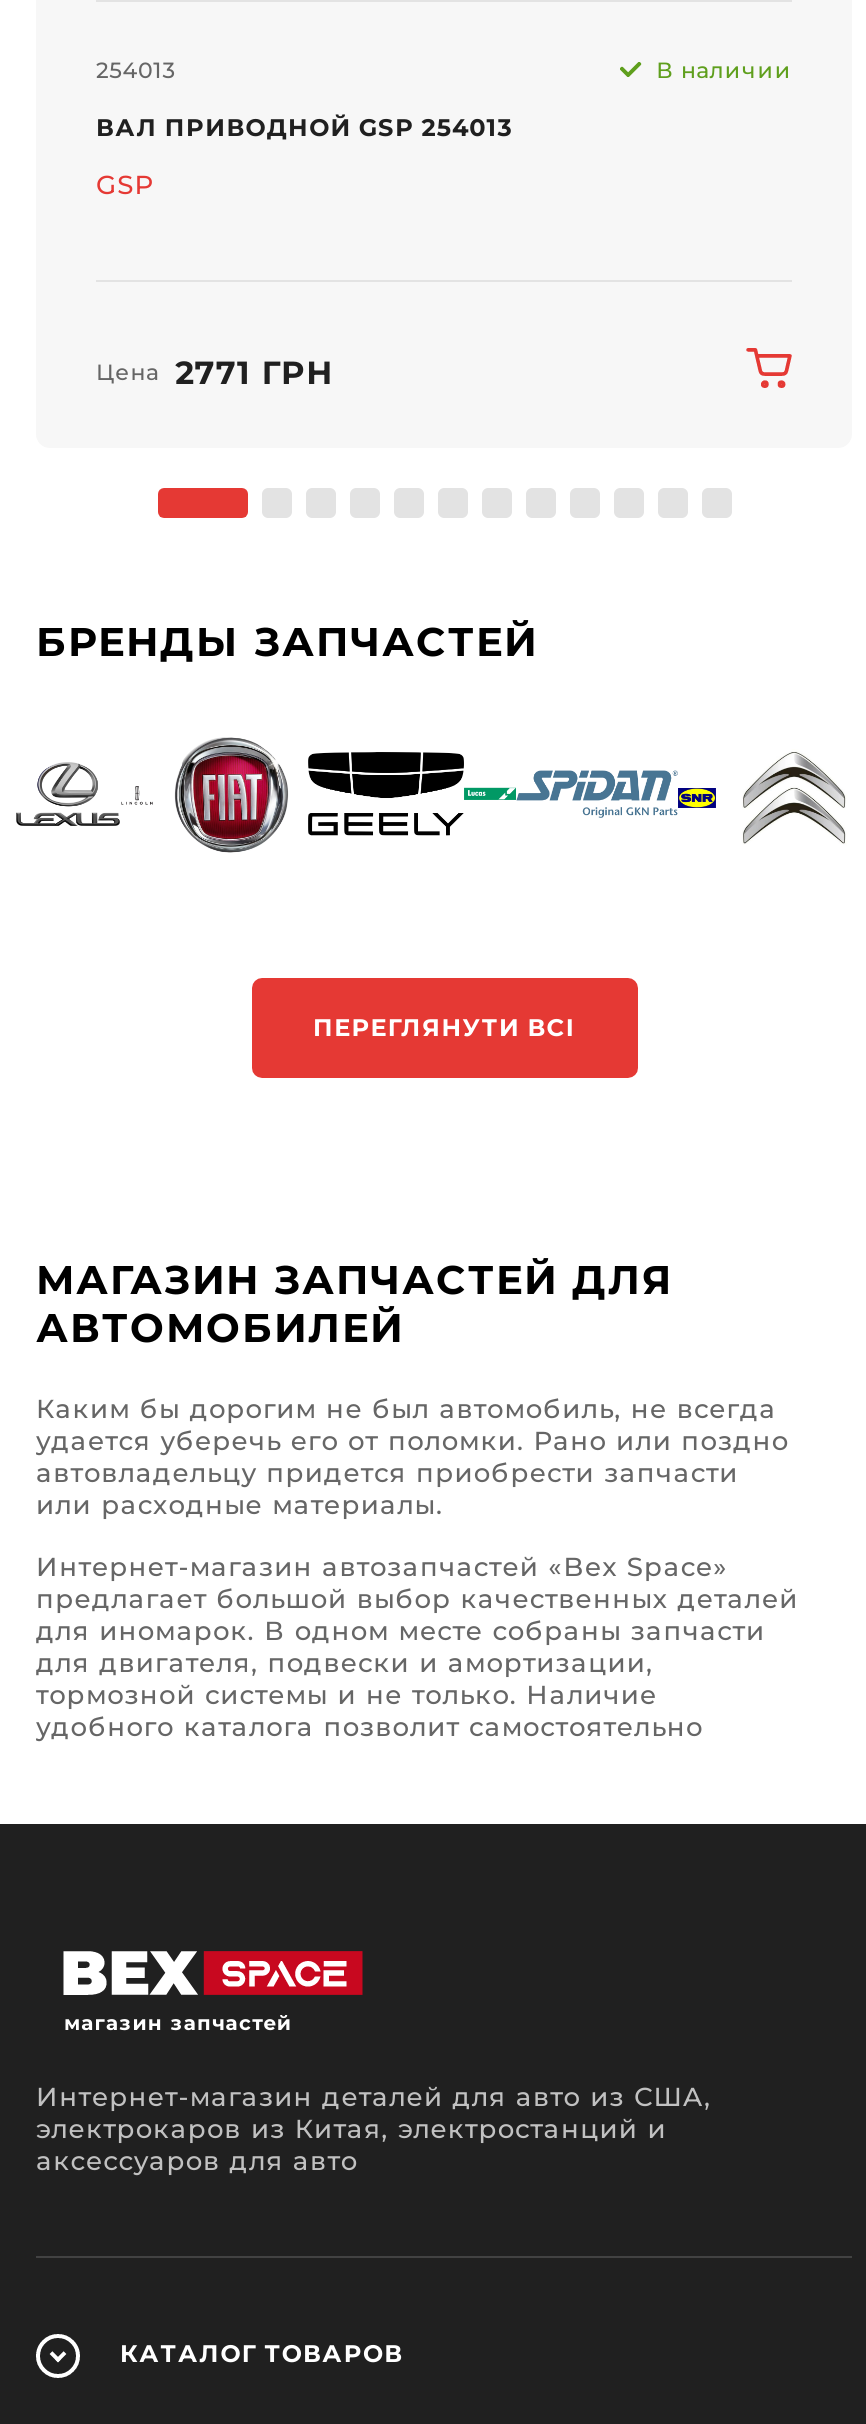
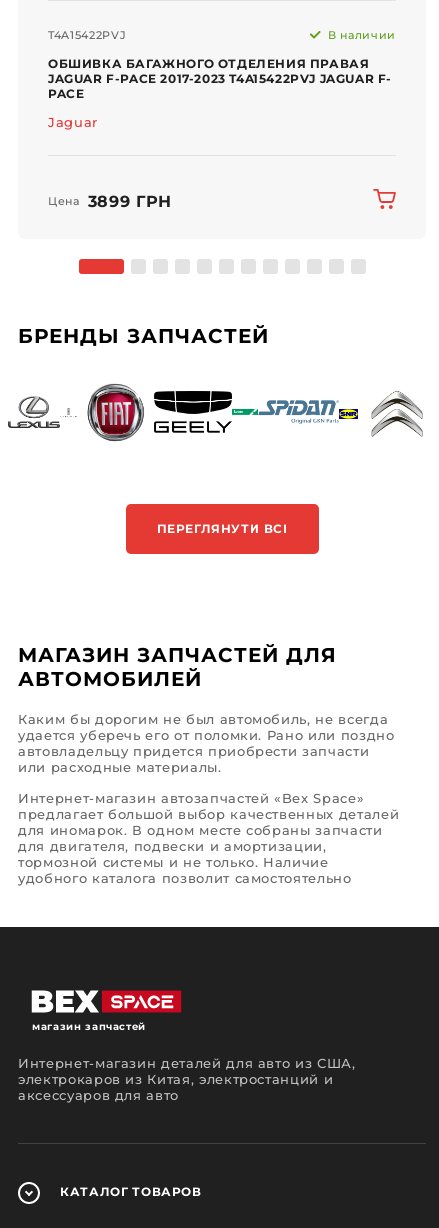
- 254013
+ T4A15422PVJ

- ВАЛ ПРИВОДНОЙ GSP 254013
+ ОБШИВКА БАГАЖНОГО ОТДЕЛЕНИЯ ПРАВАЯ
+ JAGUAR F-PACE 2017-2023 T4A15422PVJ JAGUAR F-
+ PACE

- GSP
+ Jaguar

- Цена 2771 ГРН
+ Цена 3899 ГРН
